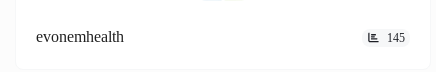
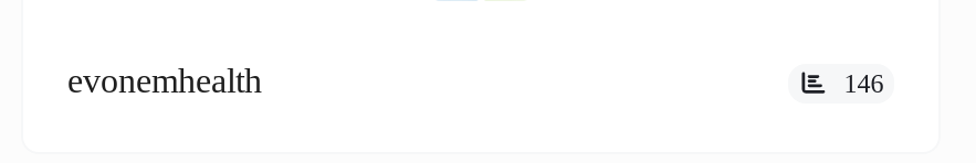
- 145
+ 146
